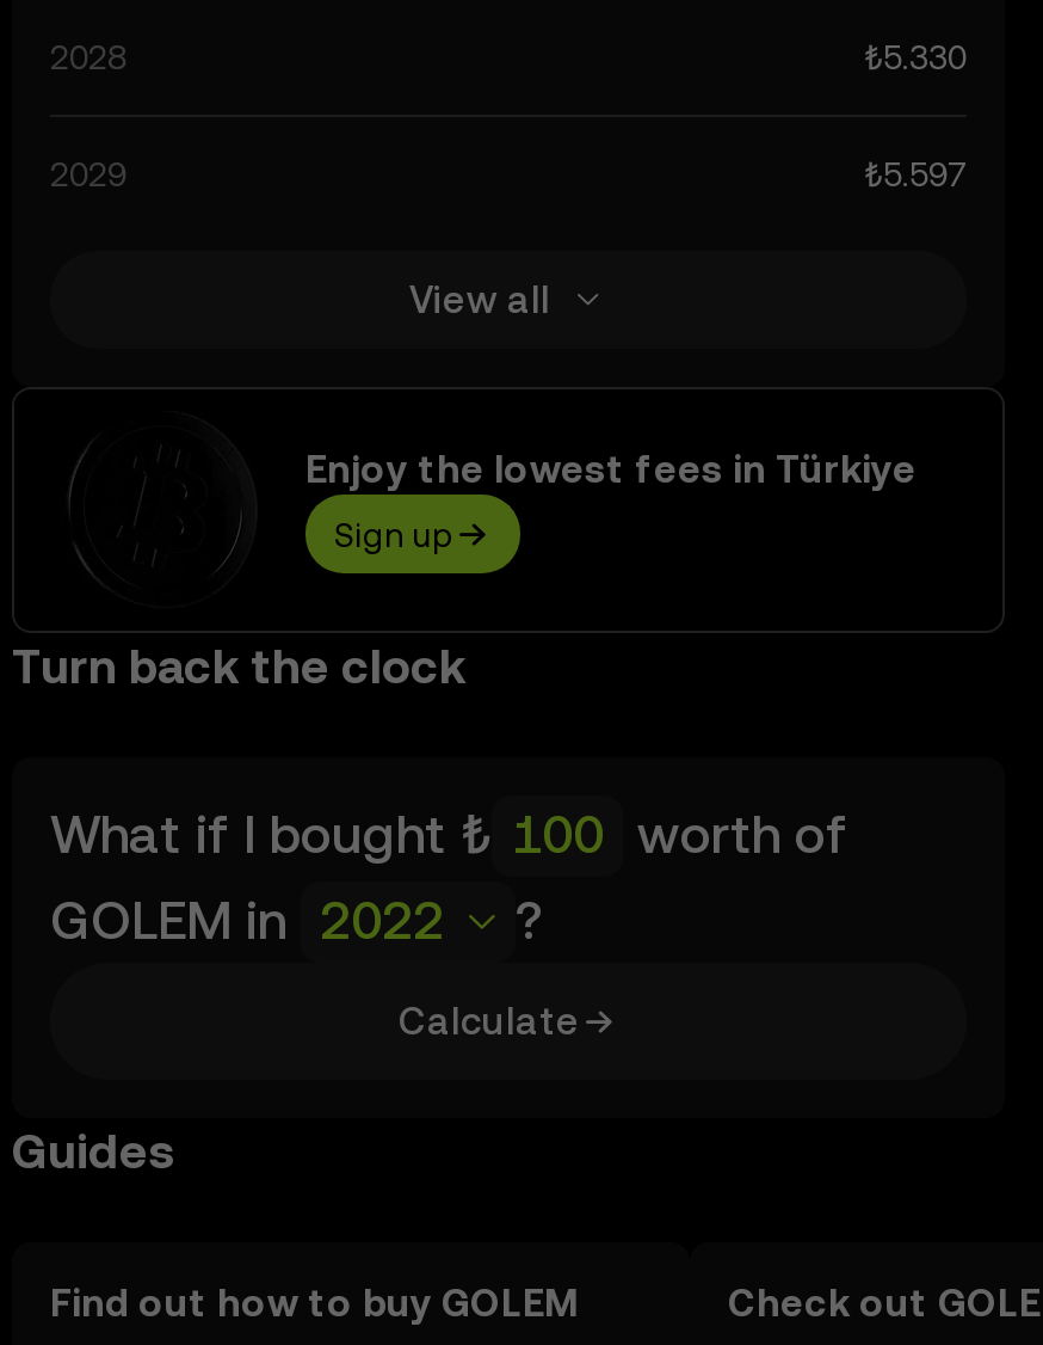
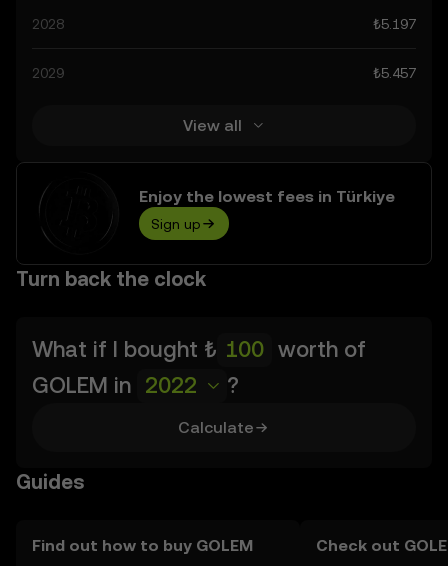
- ₺5.330
+ ₺5.197

- ₺5.597
+ ₺5.457
